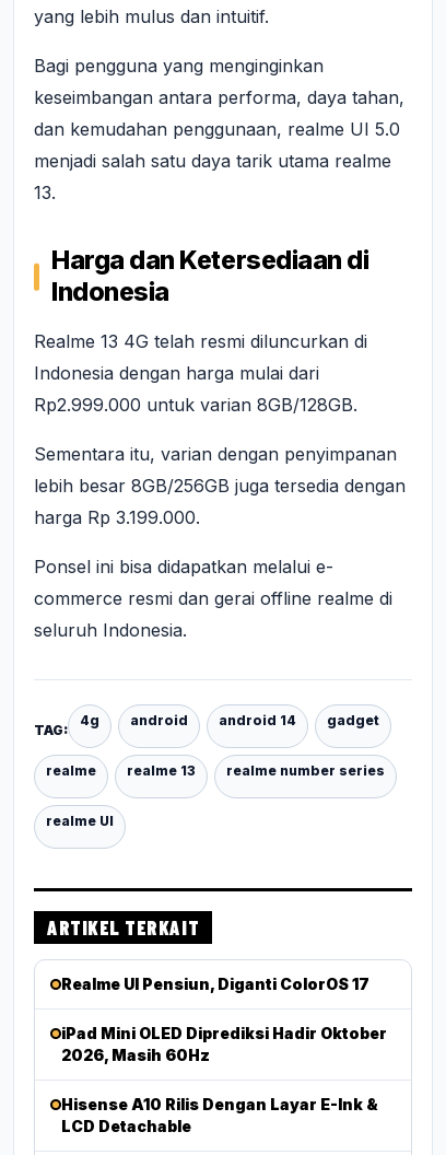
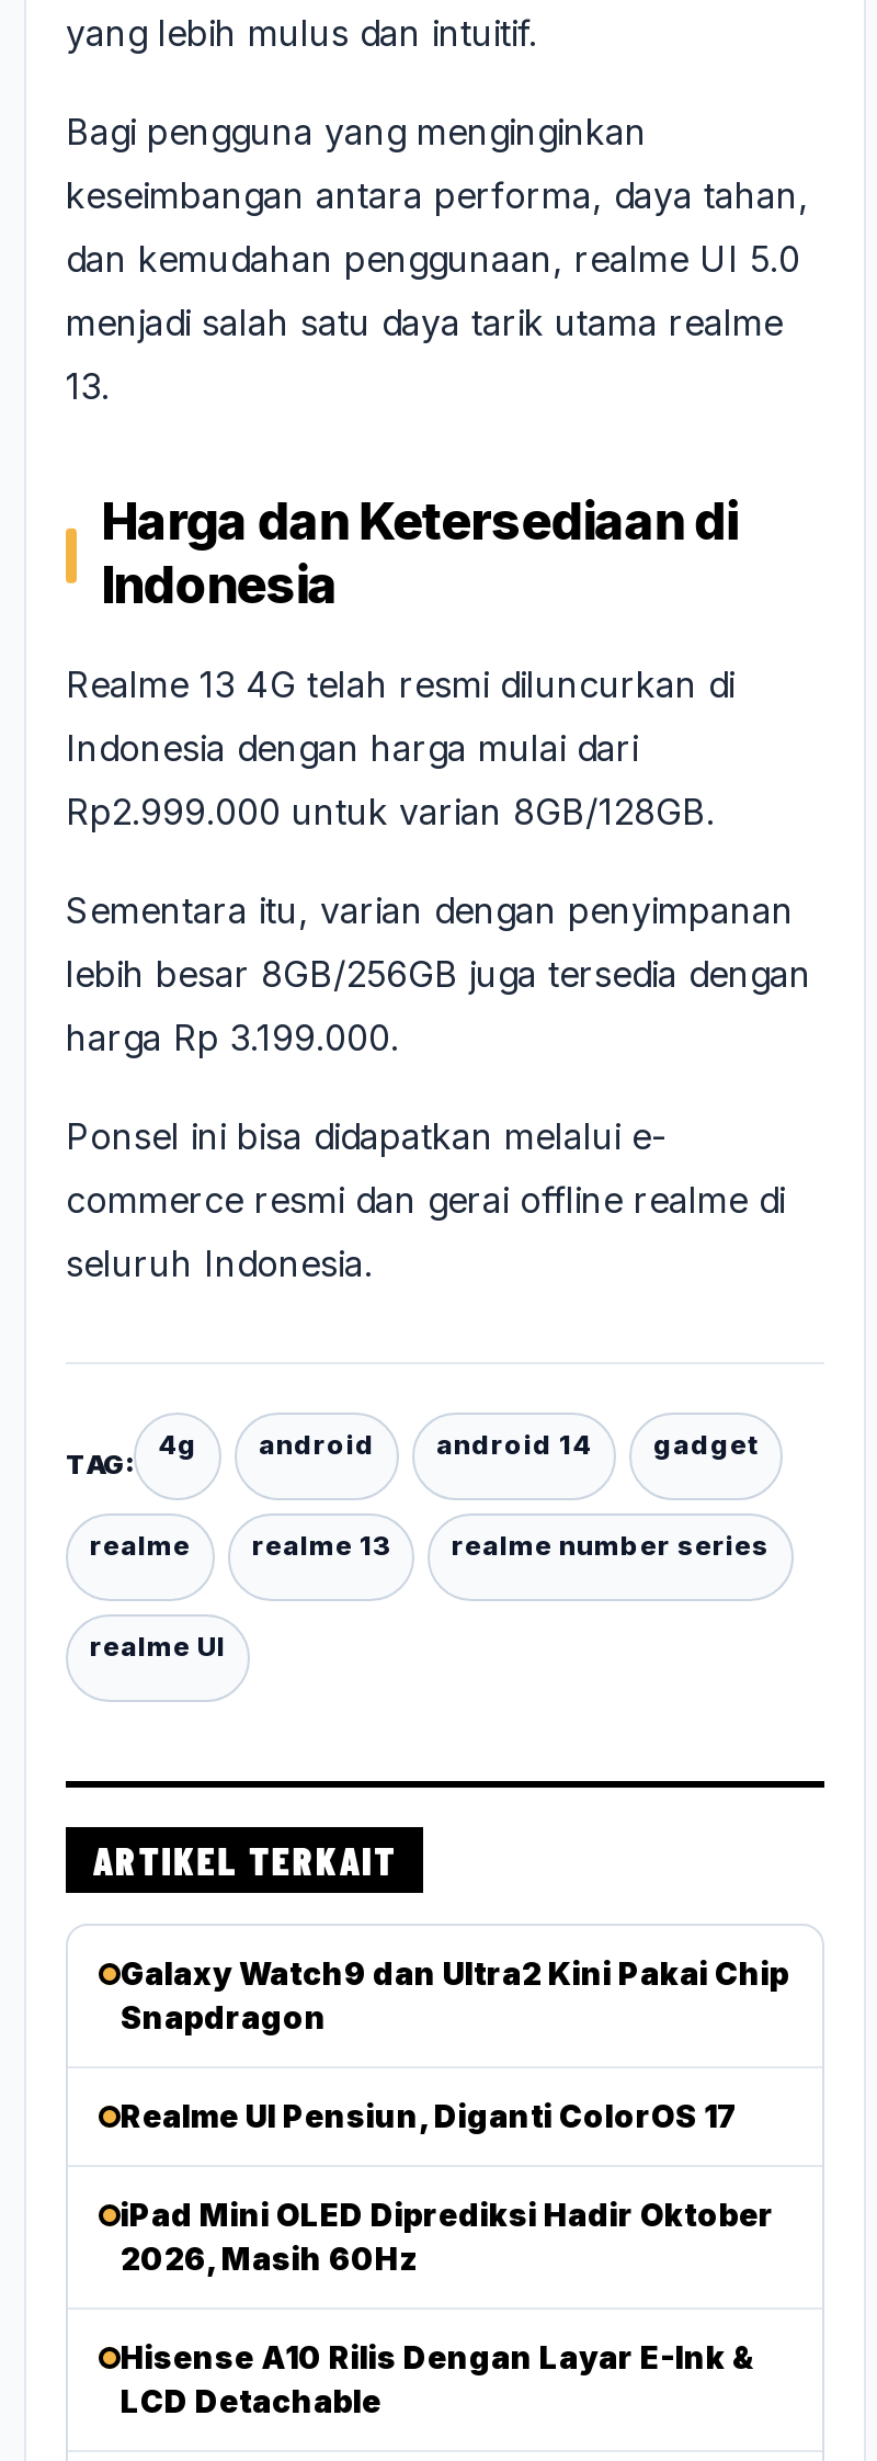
+ Galaxy Watch9 dan Ultra2 Kini Pakai Chip
+ Snapdragon
